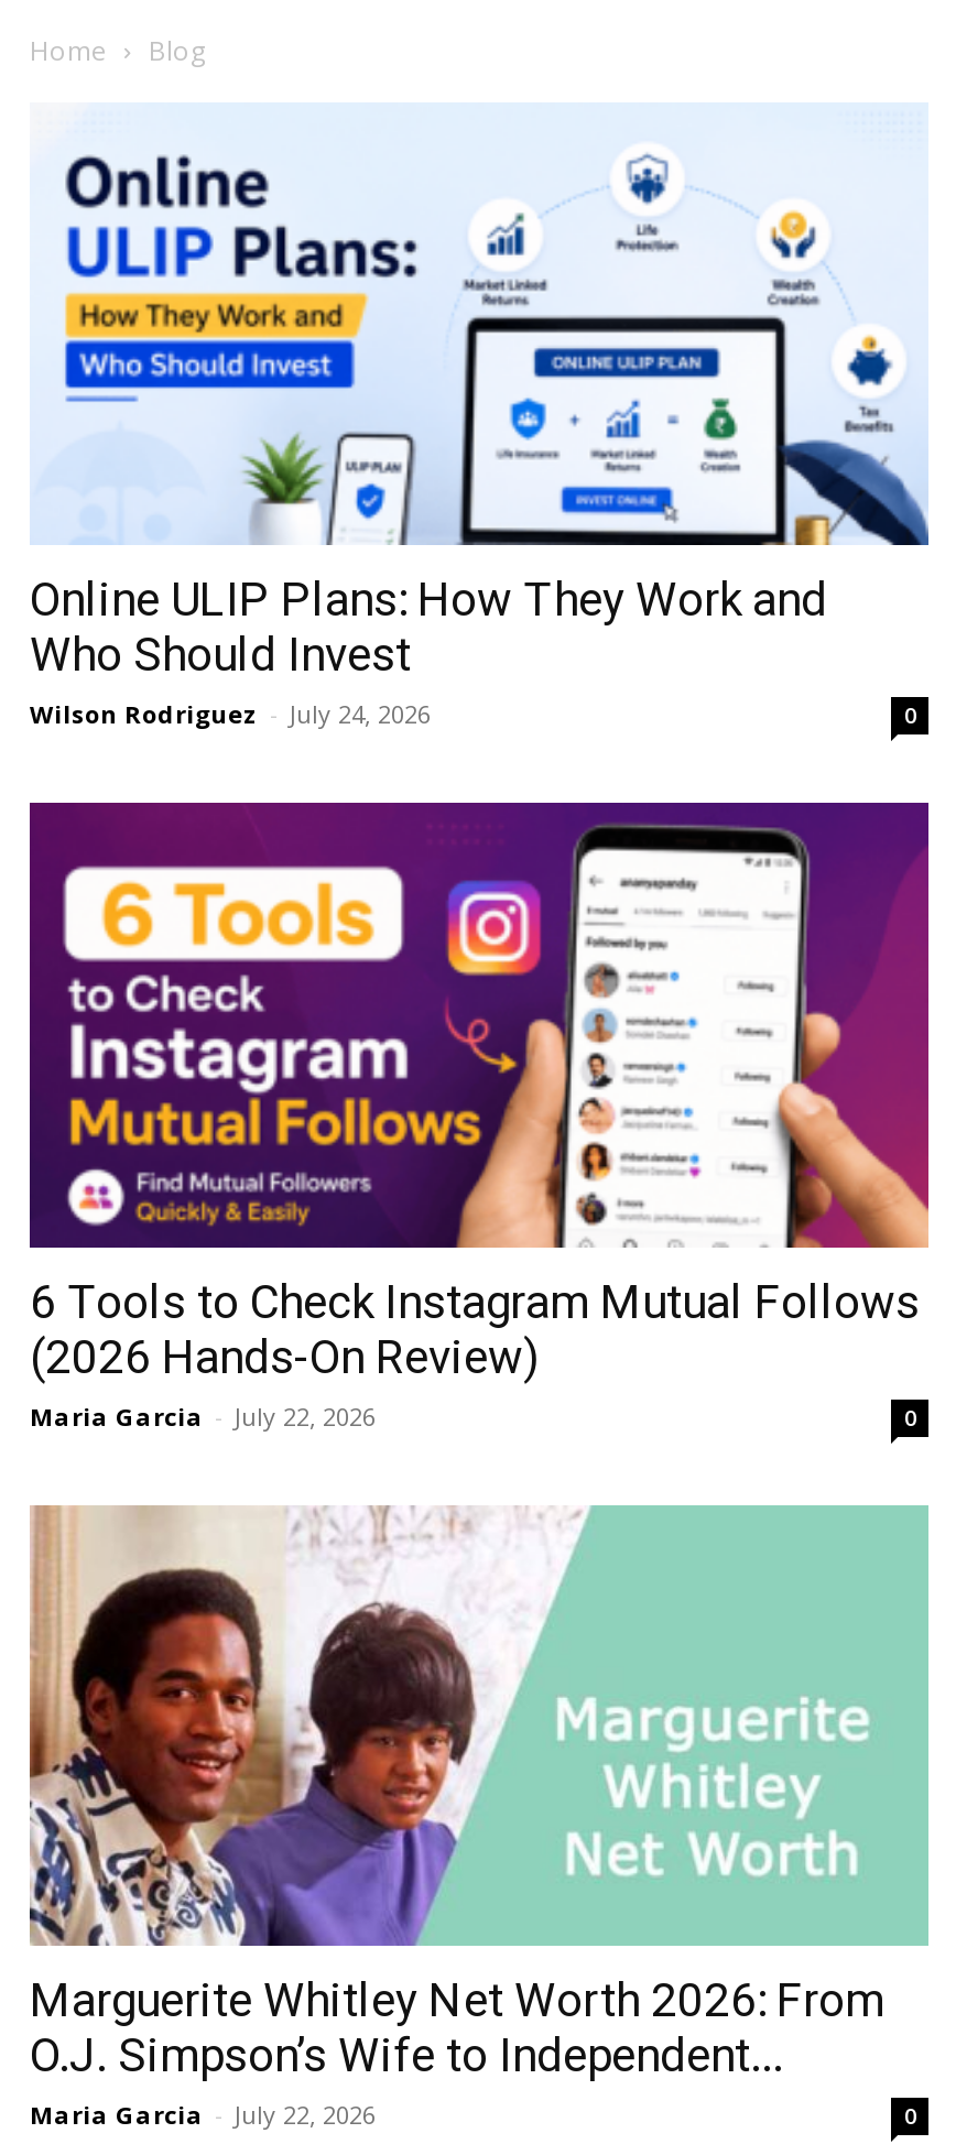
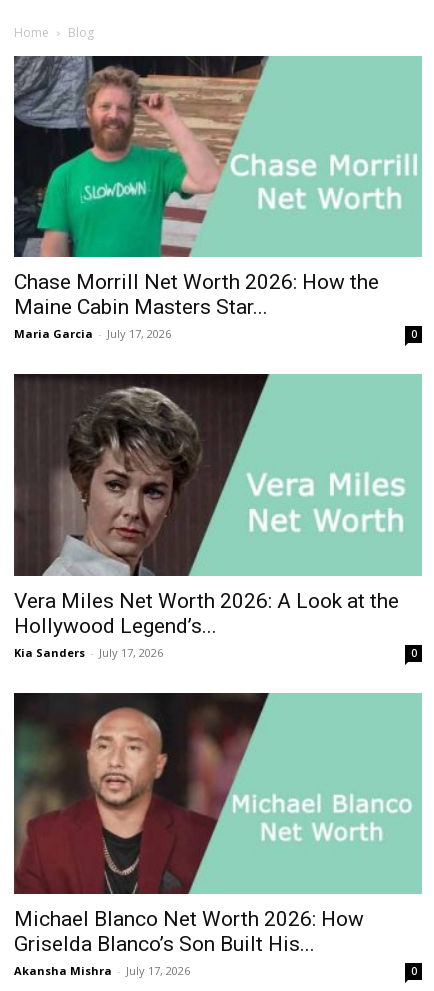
- [image]
- Online ULIP Plans: How They Work and
- Who Should Invest
- Wilson Rodriguez - July 24, 2026
+ [image]
+ Chase Morrill Net Worth 2026: How the
+ Maine Cabin Masters Star...
+ Maria Garcia - July 17, 2026

- [image]
- 6 Tools to Check Instagram Mutual Follows
- (2026 Hands-On Review)
- Maria Garcia - July 22, 2026
+ [image]
+ Vera Miles Net Worth 2026: A Look at the
+ Hollywood Legend’s...
+ Kia Sanders - July 17, 2026

- [image]
- Marguerite Whitley Net Worth 2026: From
- O.J. Simpson’s Wife to Independent...
- Maria Garcia - July 22, 2026
+ [image]
+ Michael Blanco Net Worth 2026: How
+ Griselda Blanco’s Son Built His...
+ Akansha Mishra - July 17, 2026
